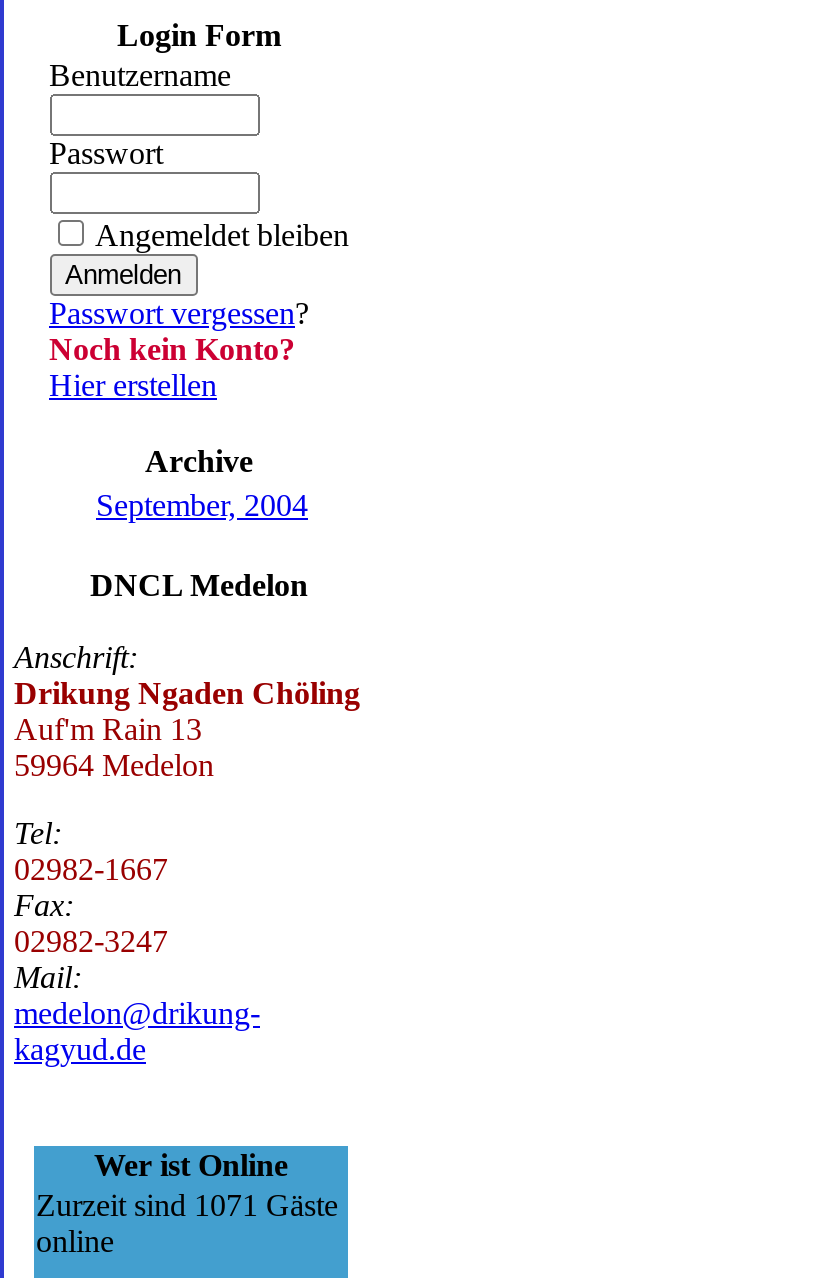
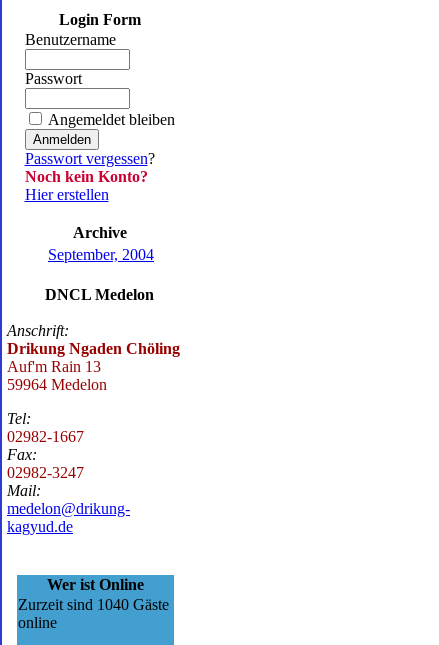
- Zurzeit sind 1071 Gäste
+ Zurzeit sind 1040 Gäste
